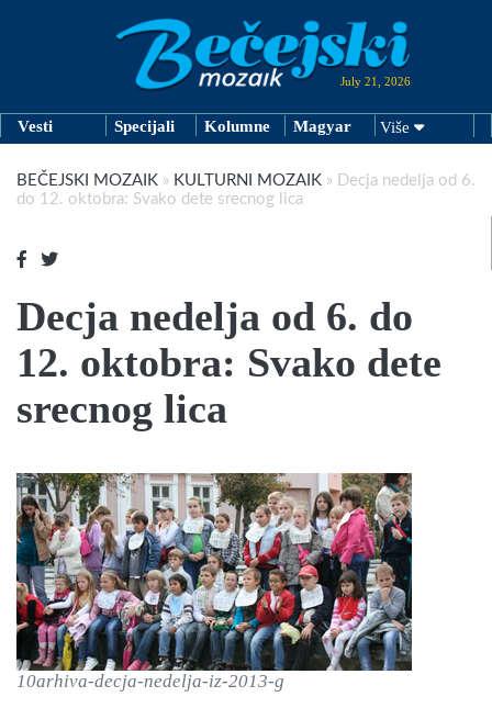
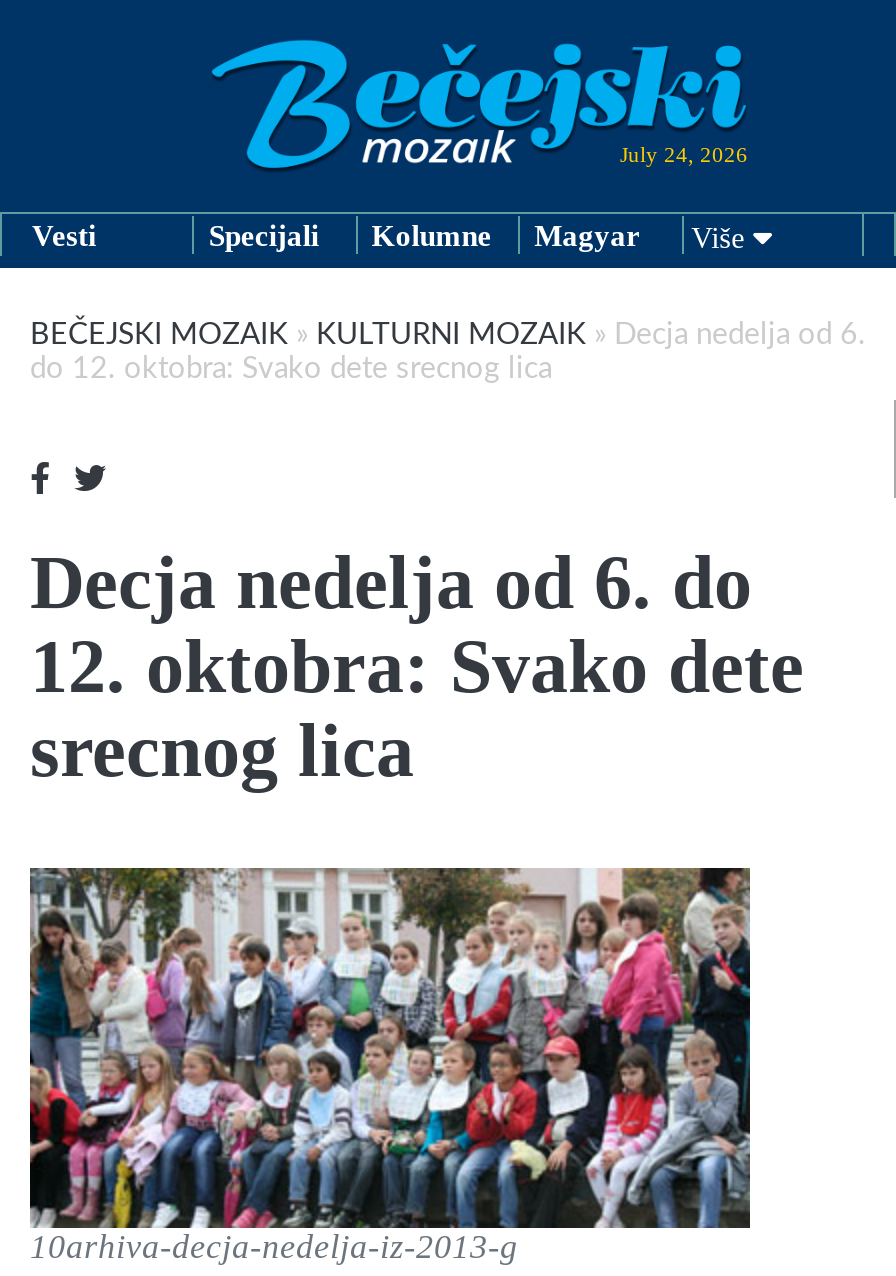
- July 21, 2026
+ July 24, 2026
